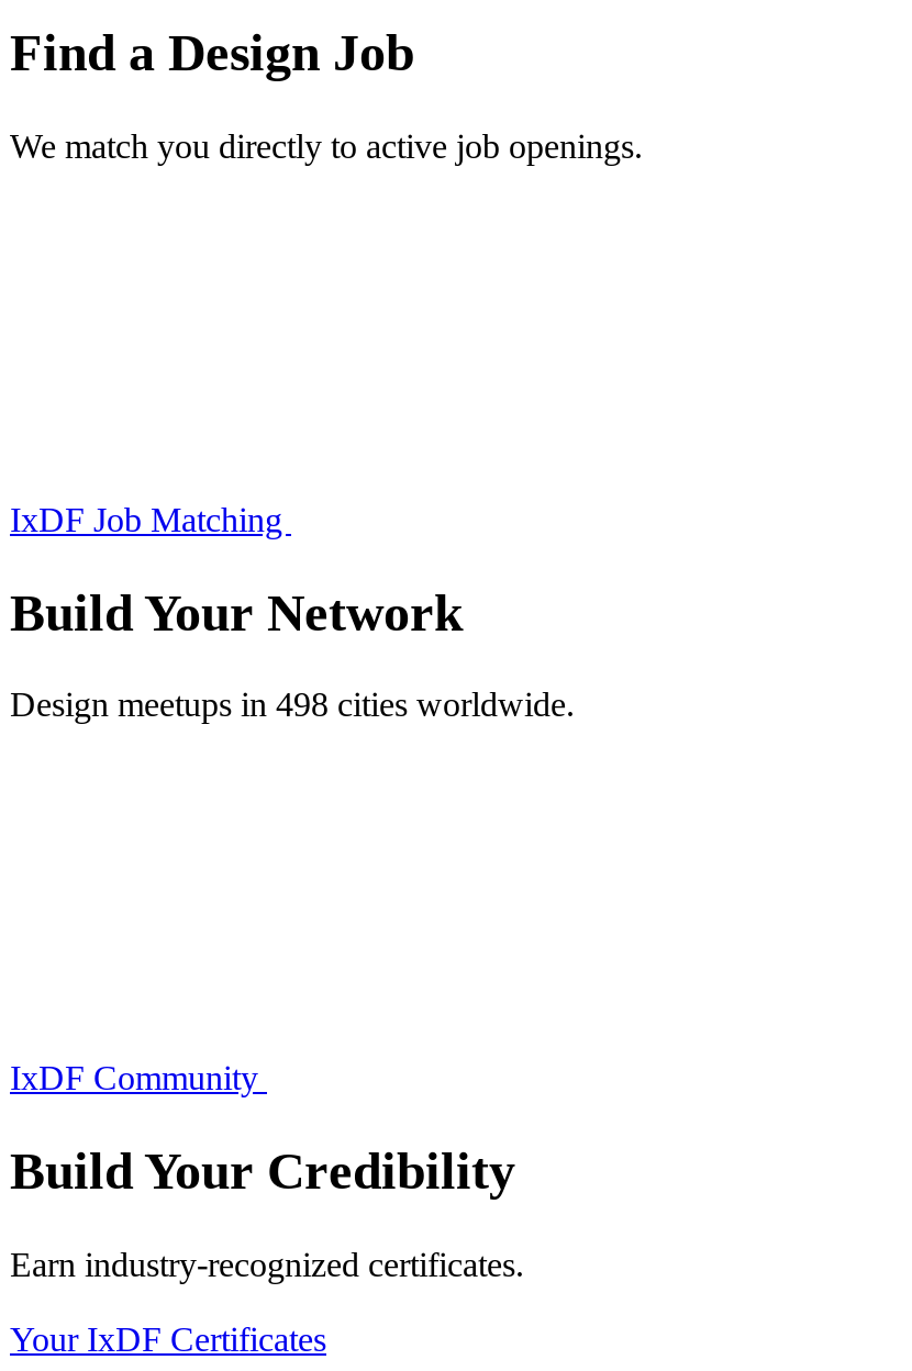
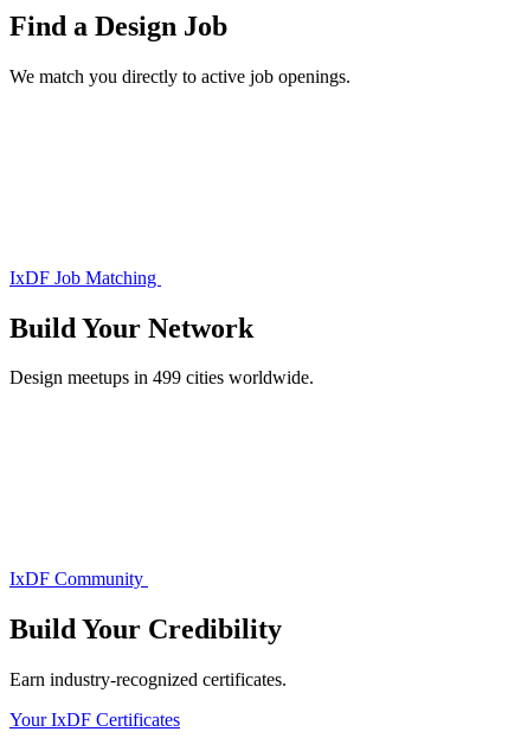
- Design meetups in 498 cities worldwide.
+ Design meetups in 499 cities worldwide.
